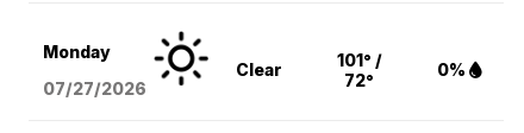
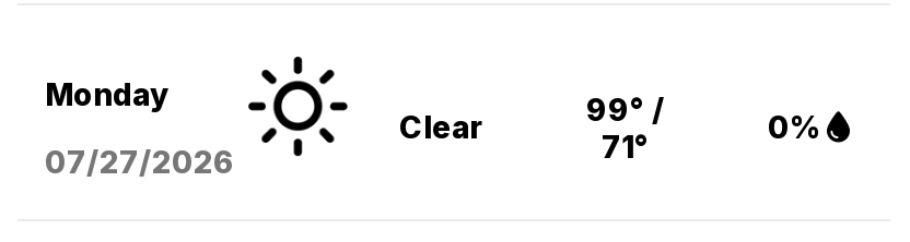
- 101° /
+ 99° /

- 72°
+ 71°
